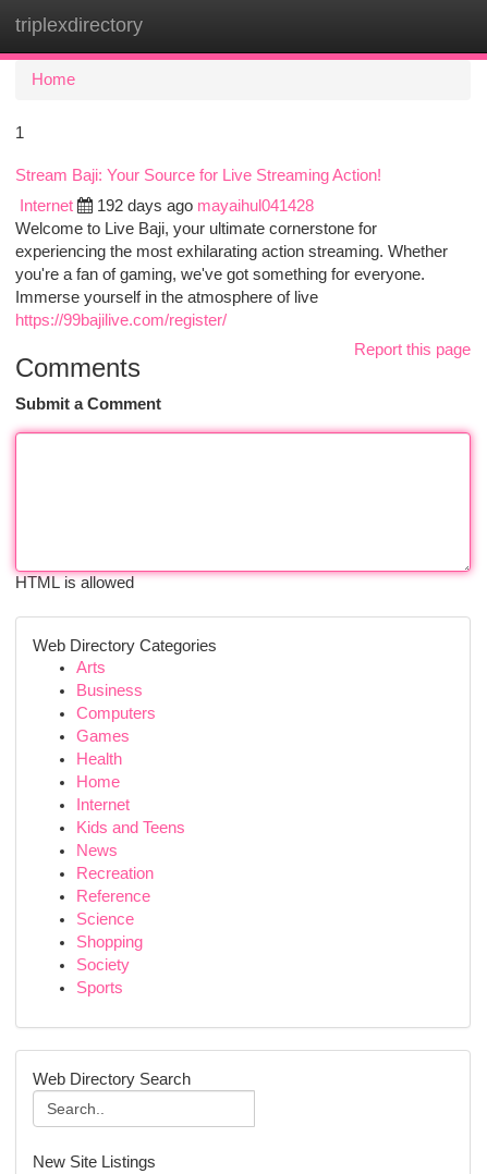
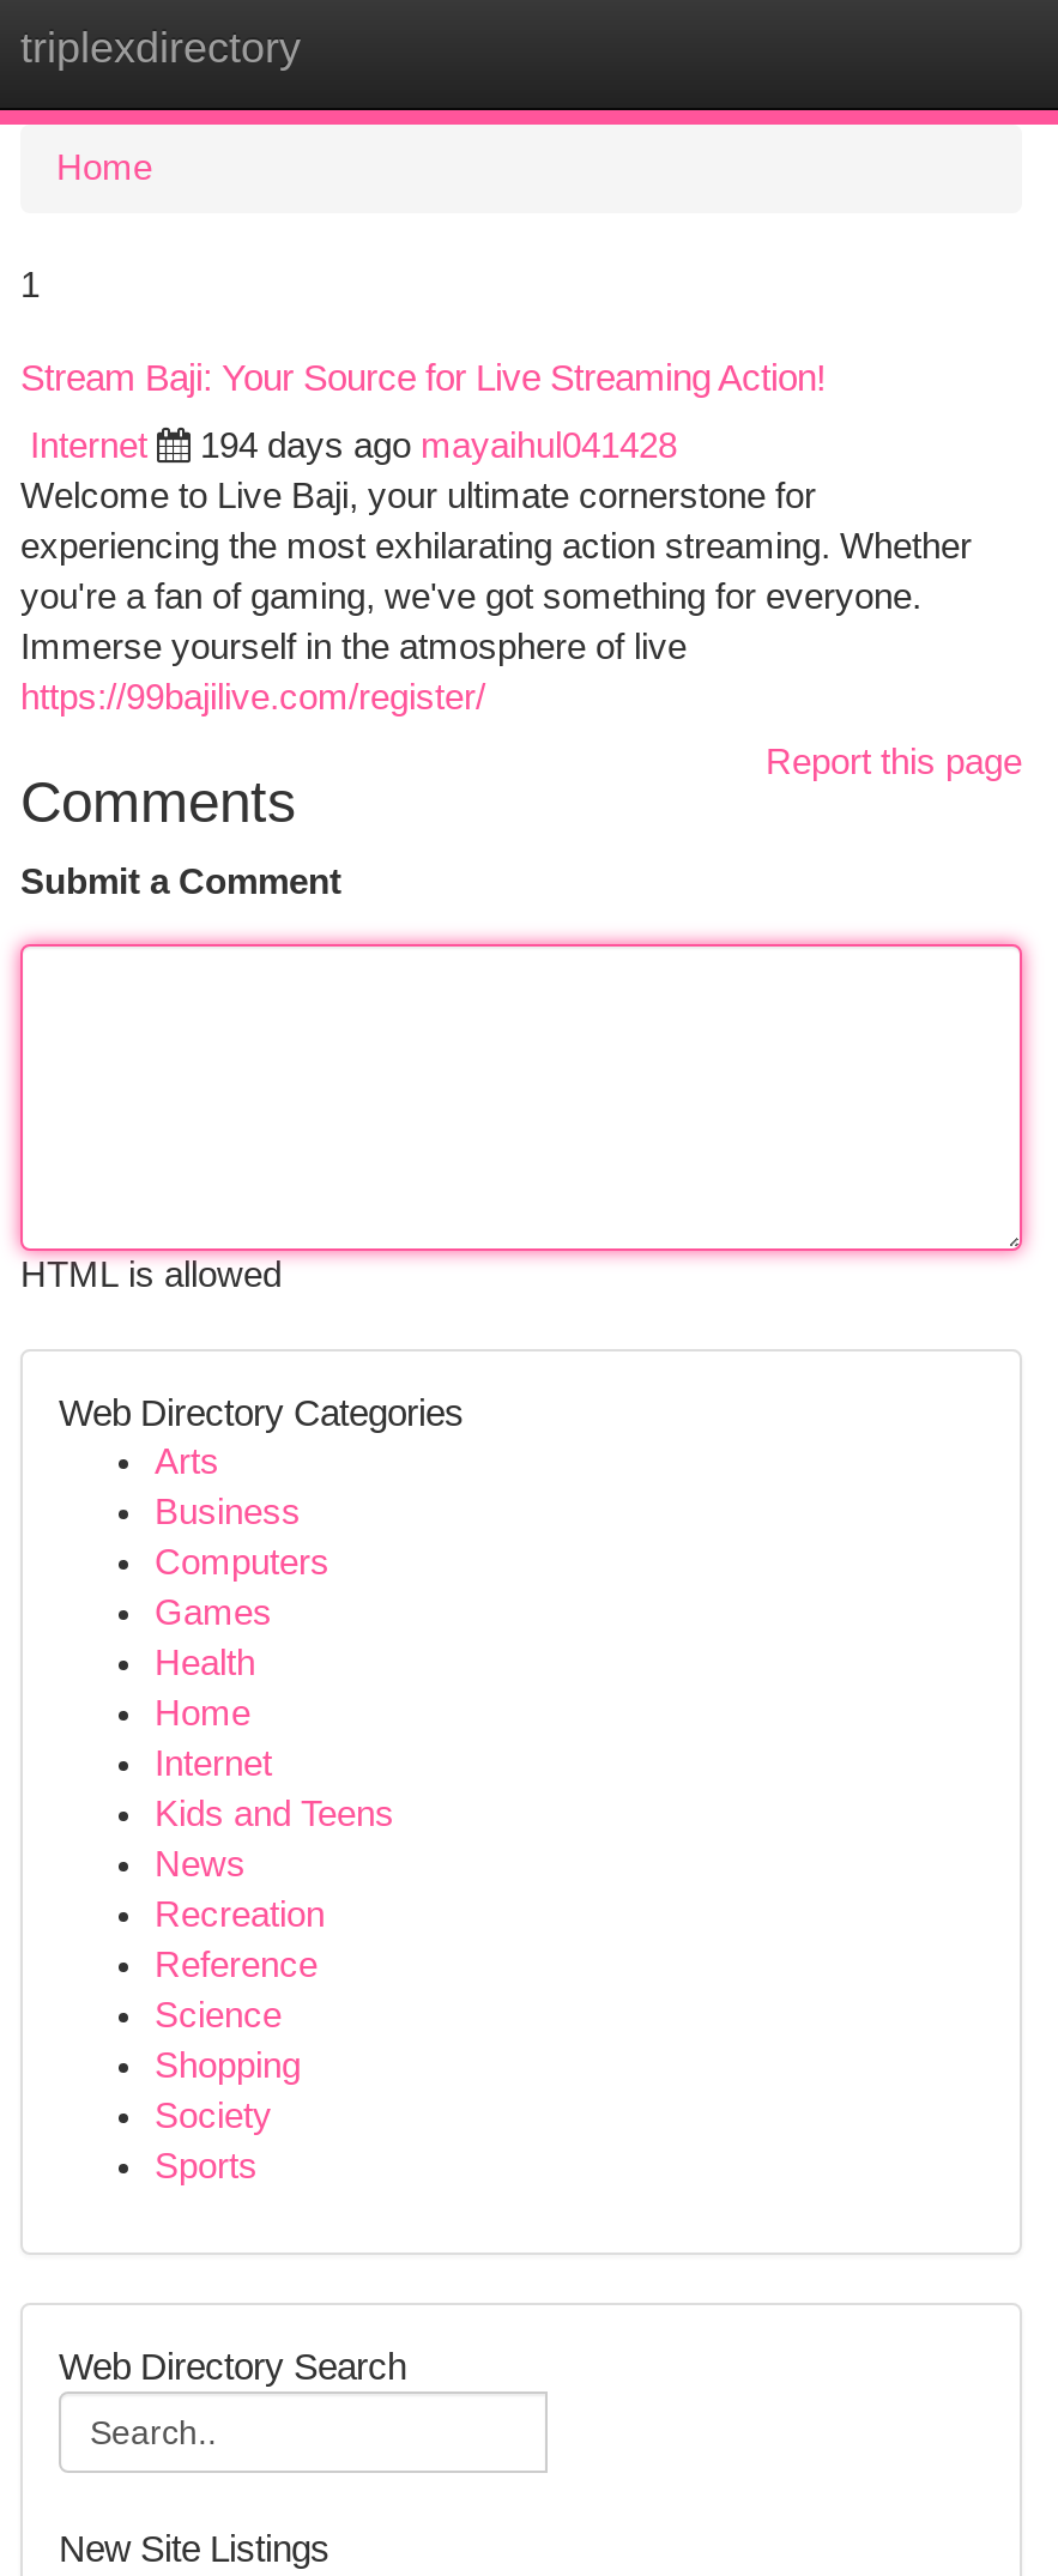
- 192 days ago mayaihul041428
+ 194 days ago mayaihul041428
